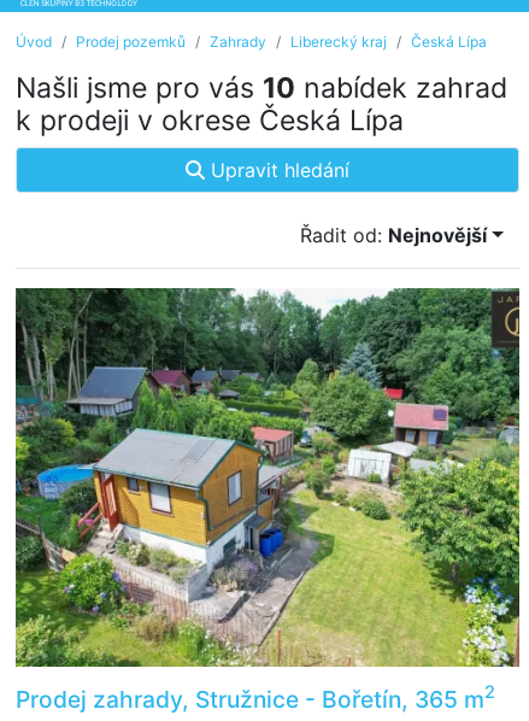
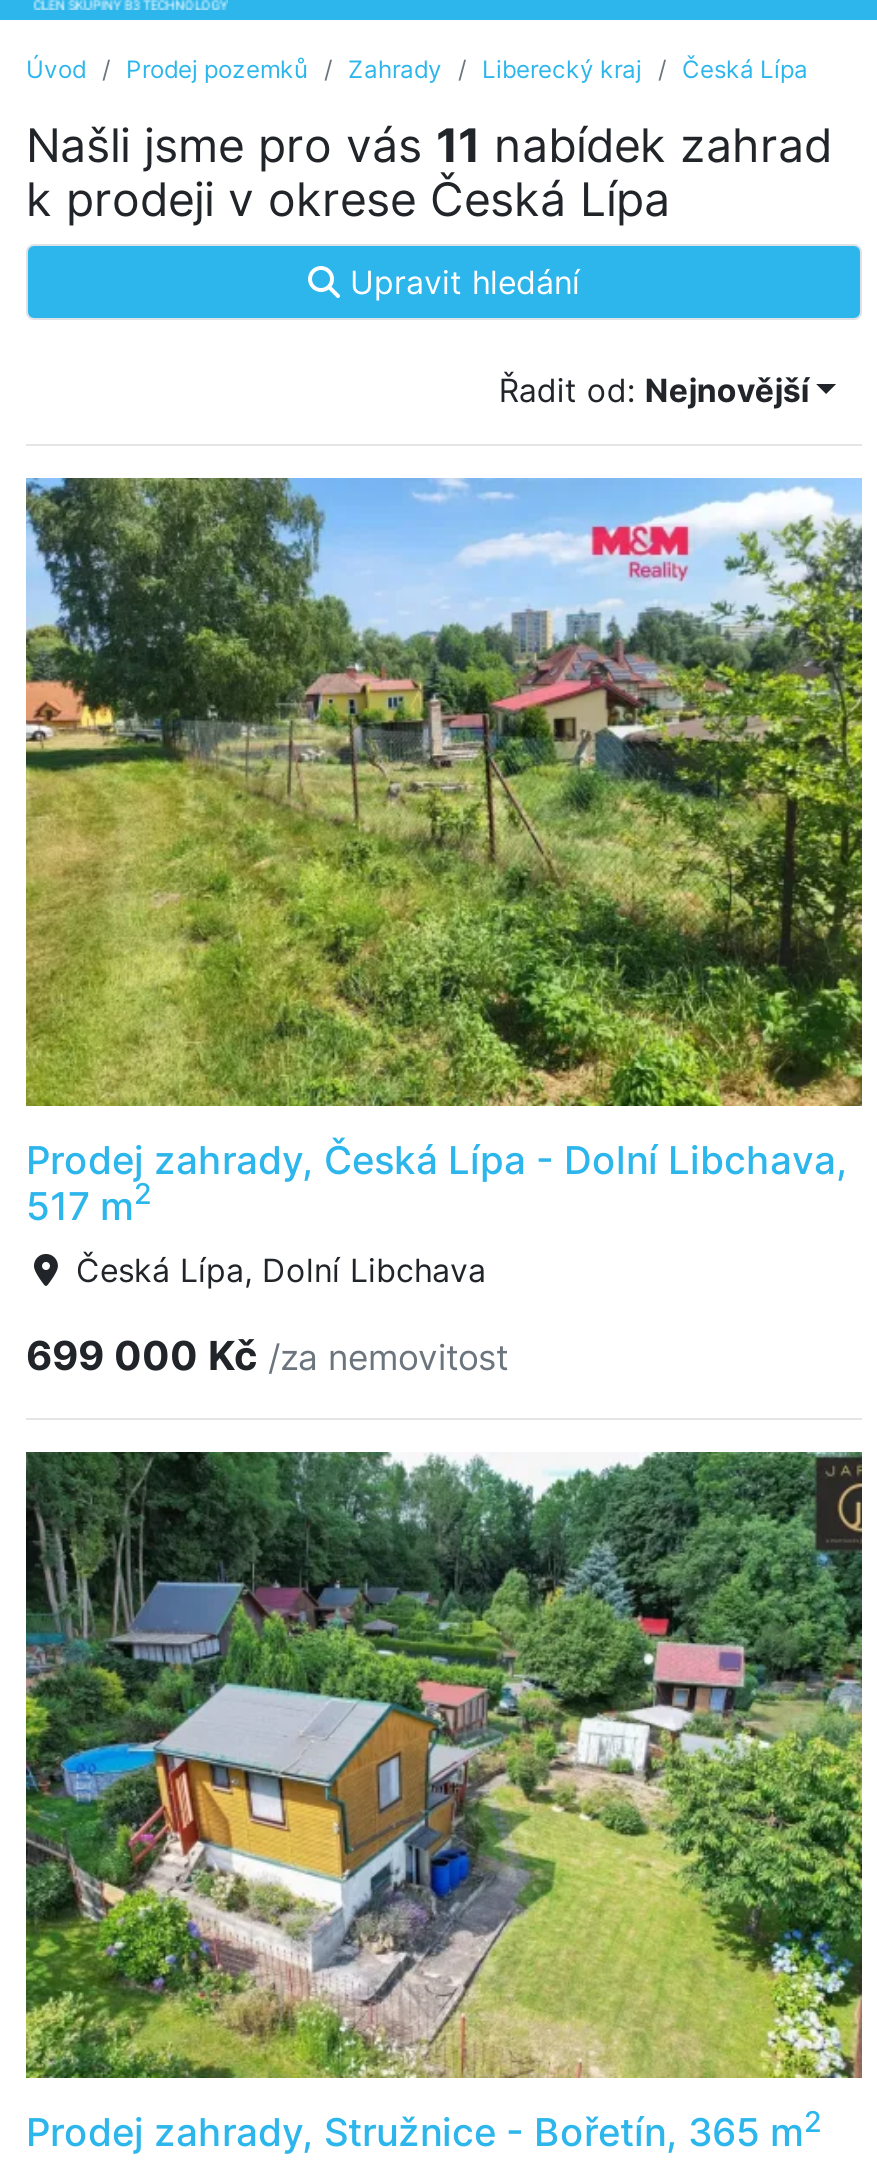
- Našli jsme pro vás 10 nabídek zahrad
+ Našli jsme pro vás 11 nabídek zahrad

+ [image]
+ Prodej zahrady, Česká Lípa - Dolní Libchava,
+ 517 m2
+ Česká Lípa, Dolní Libchava
+ 699 000 Kč /za nemovitost
